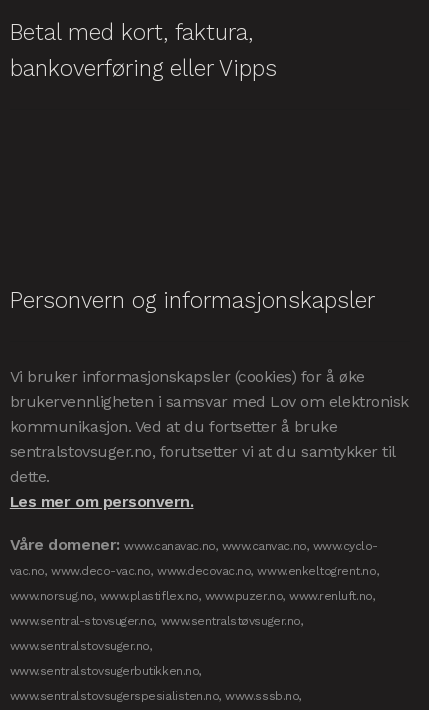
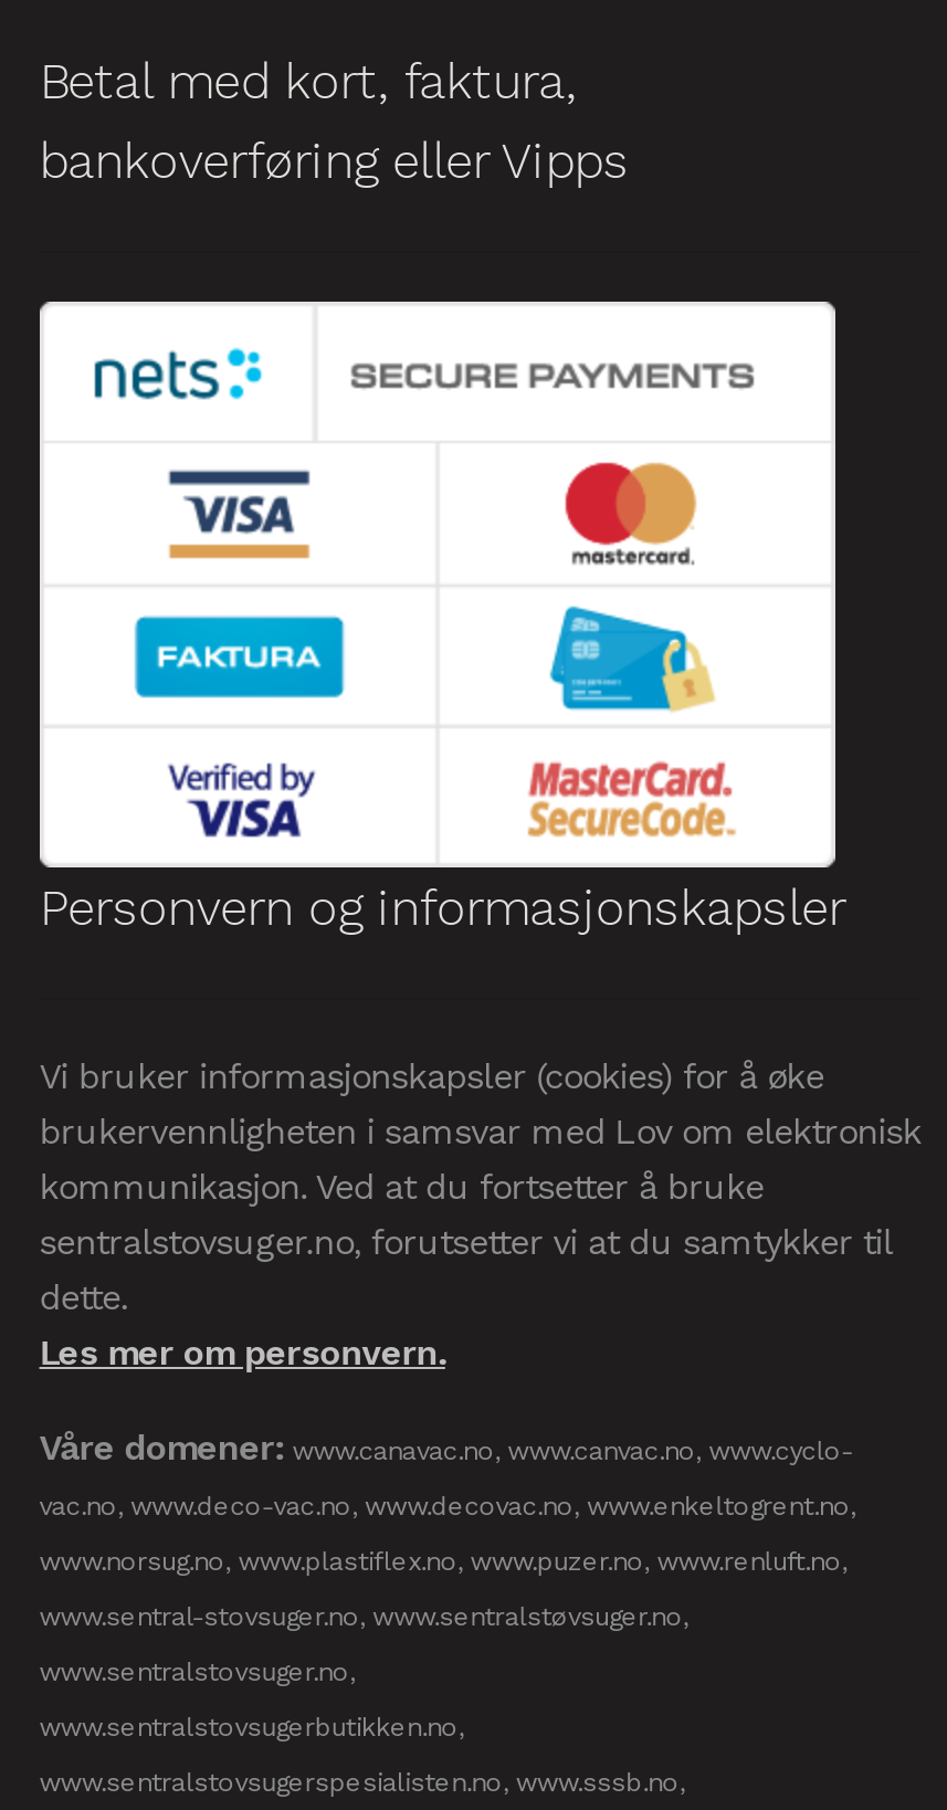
+ [image]
